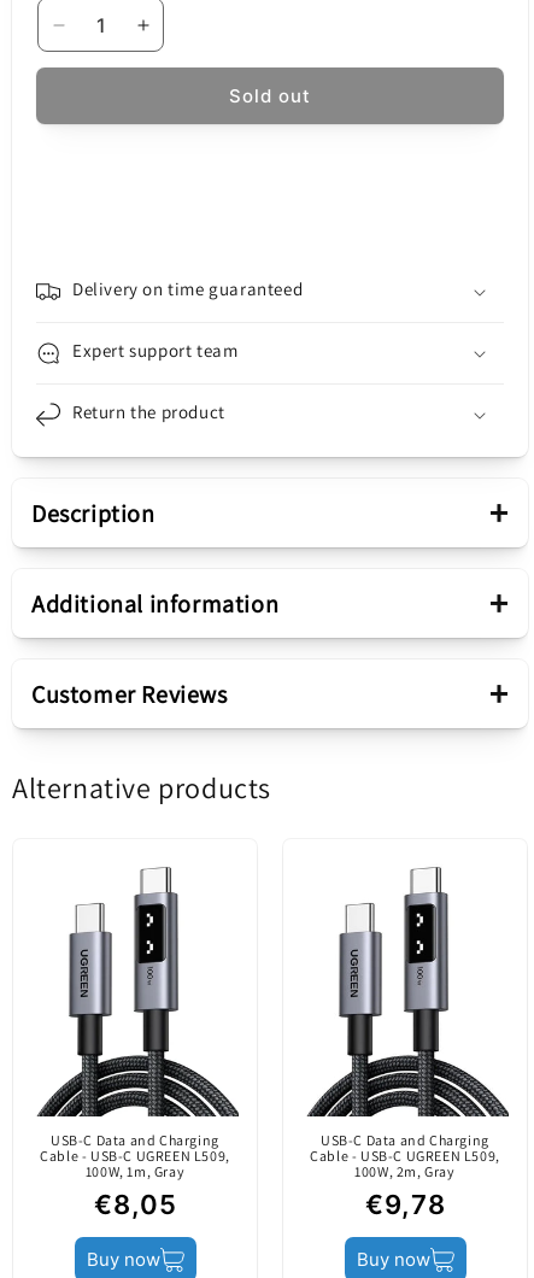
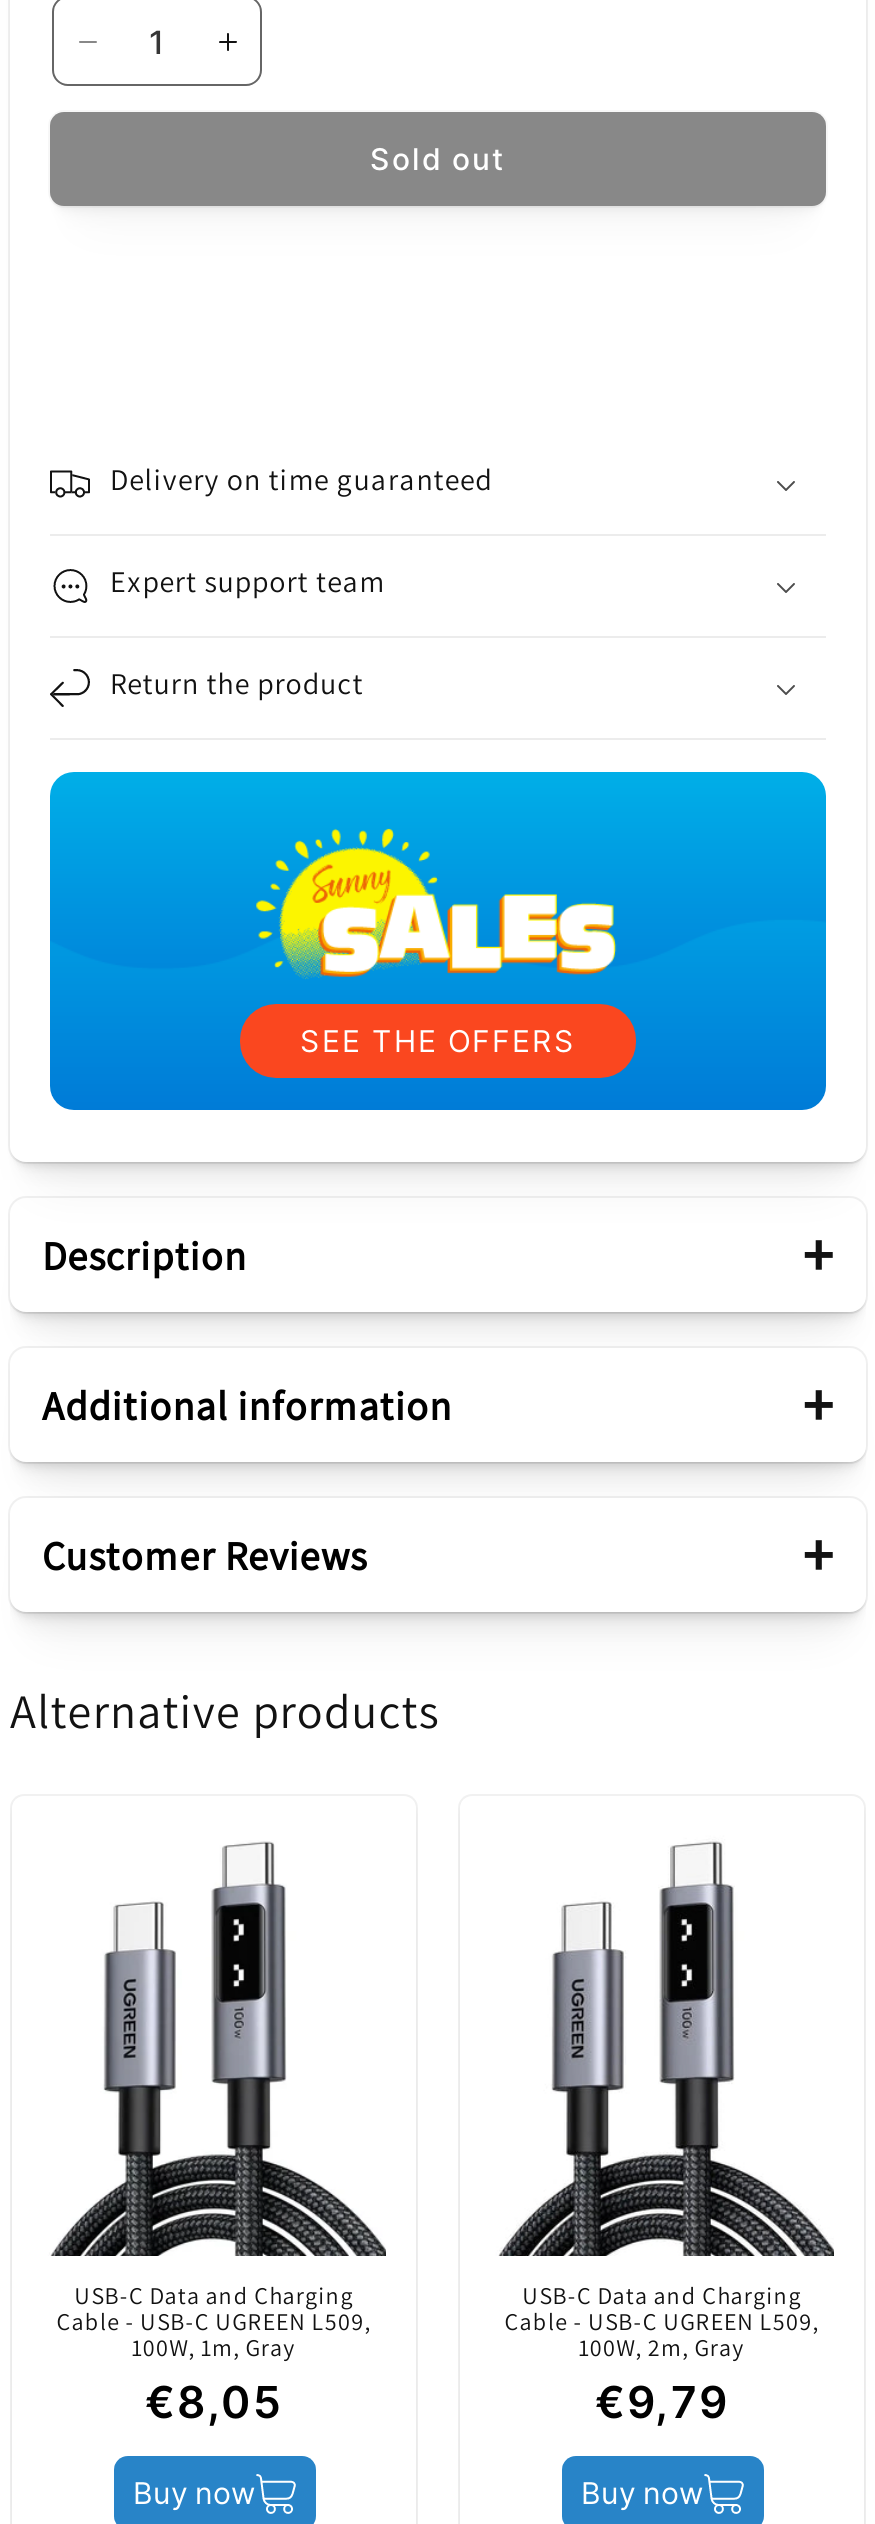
+ [image]
+ SEE THE OFFERS

- €9,78
+ €9,79
